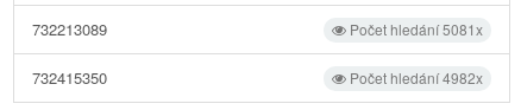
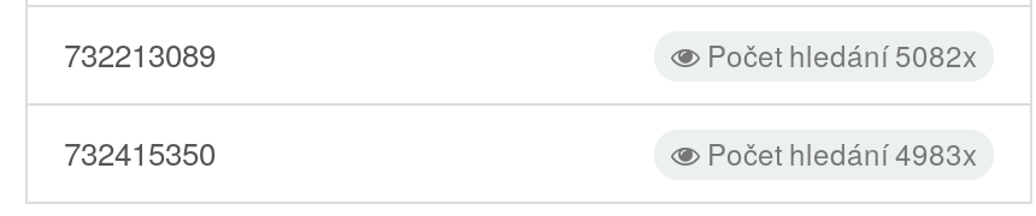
- Počet hledání 5081x
+ Počet hledání 5082x

- Počet hledání 4982x
+ Počet hledání 4983x
